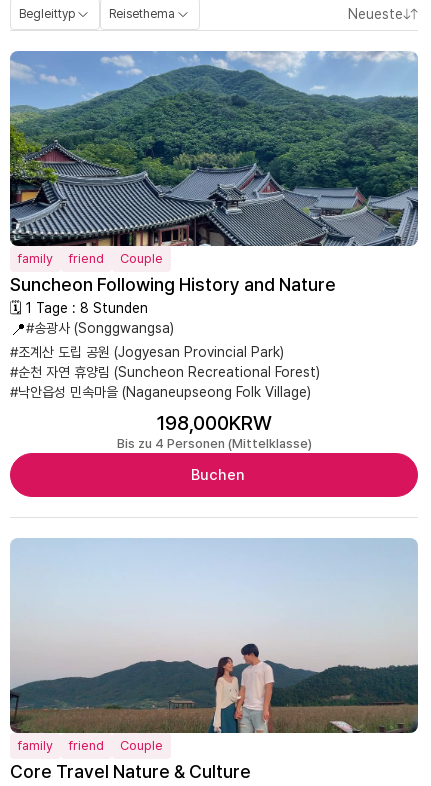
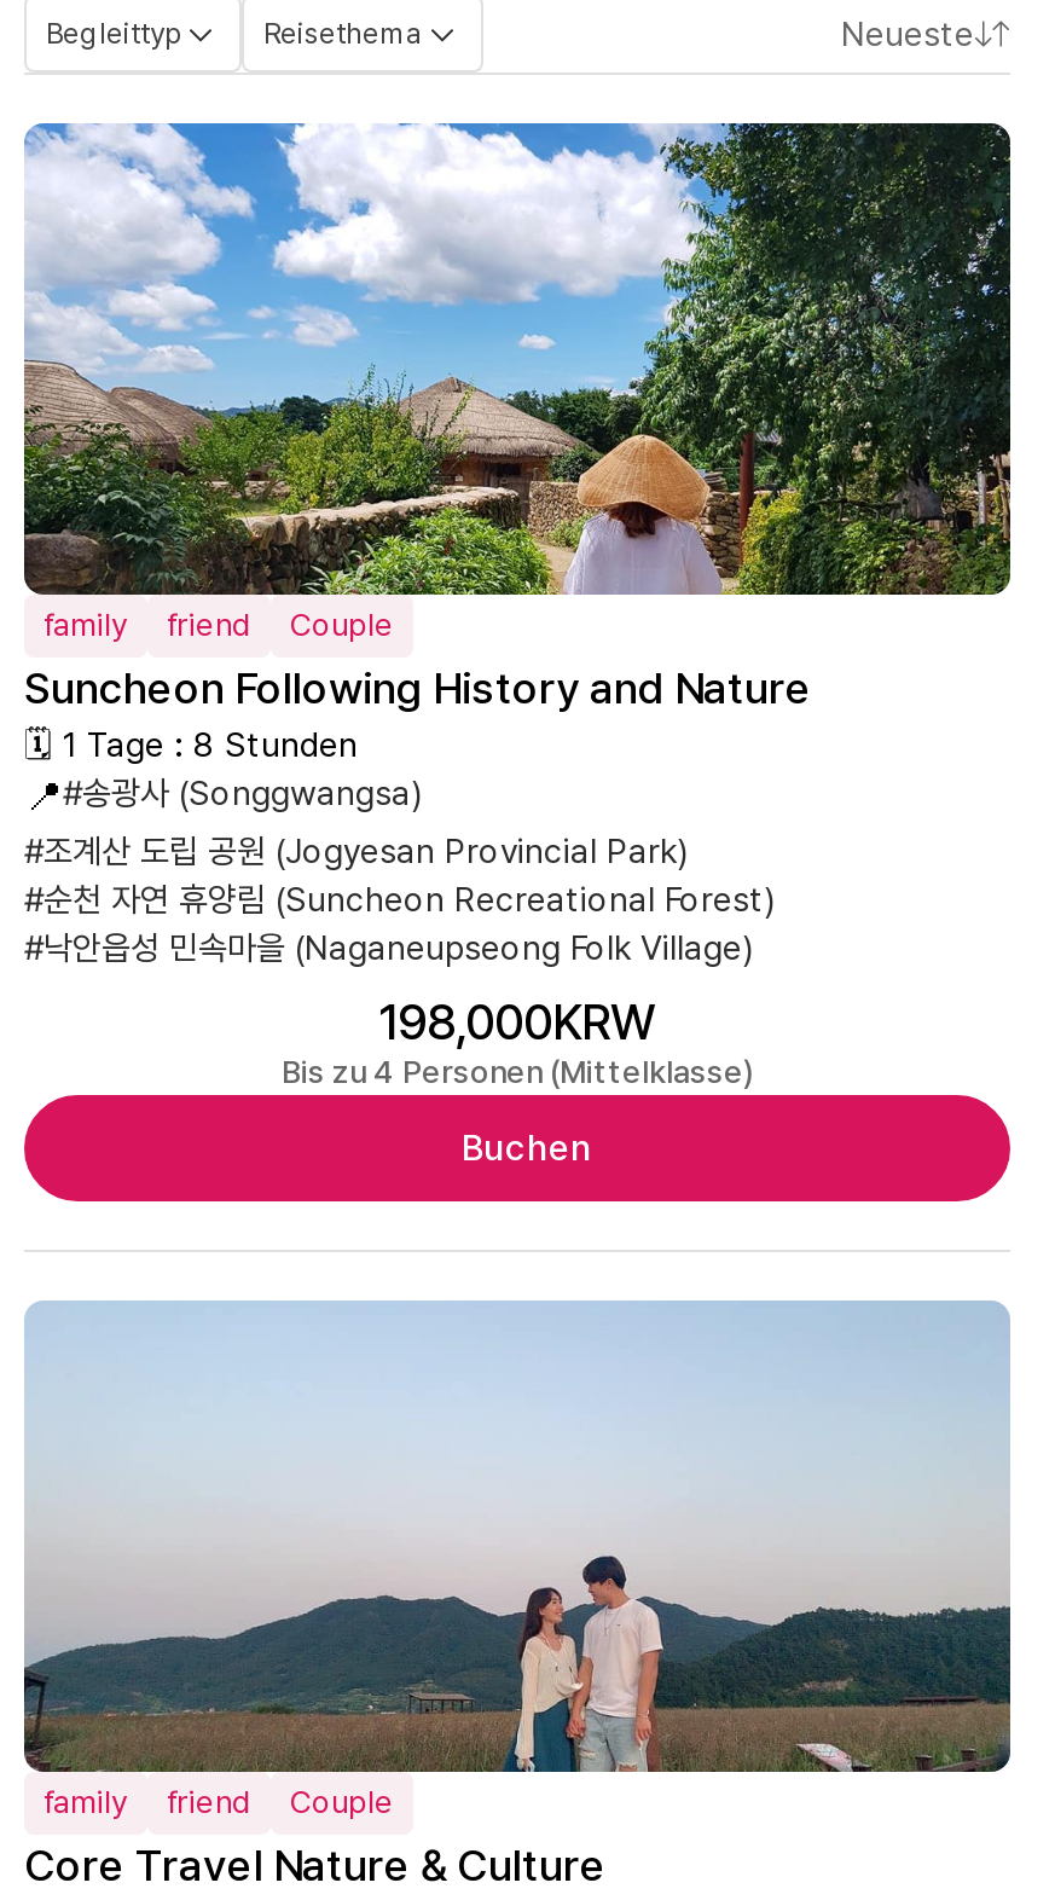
- [image]
+ [image]
